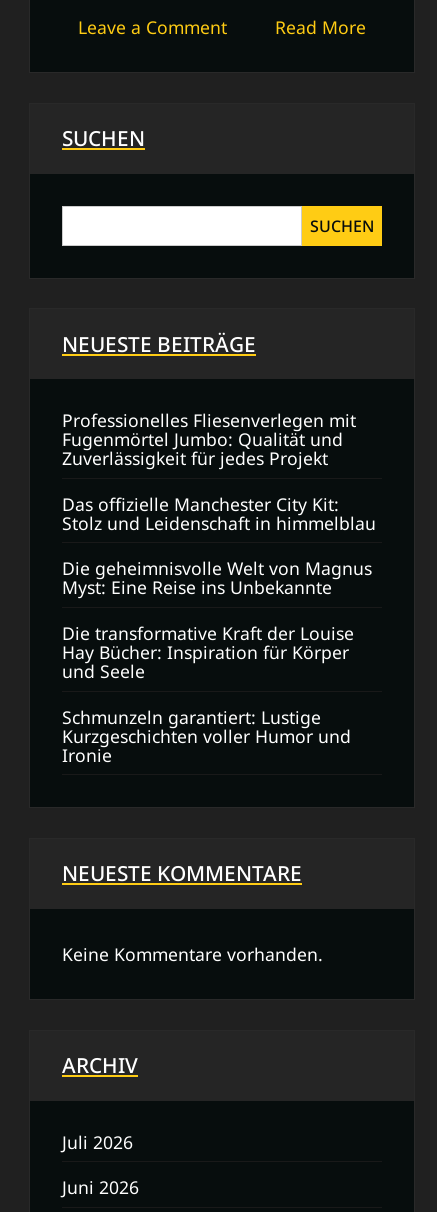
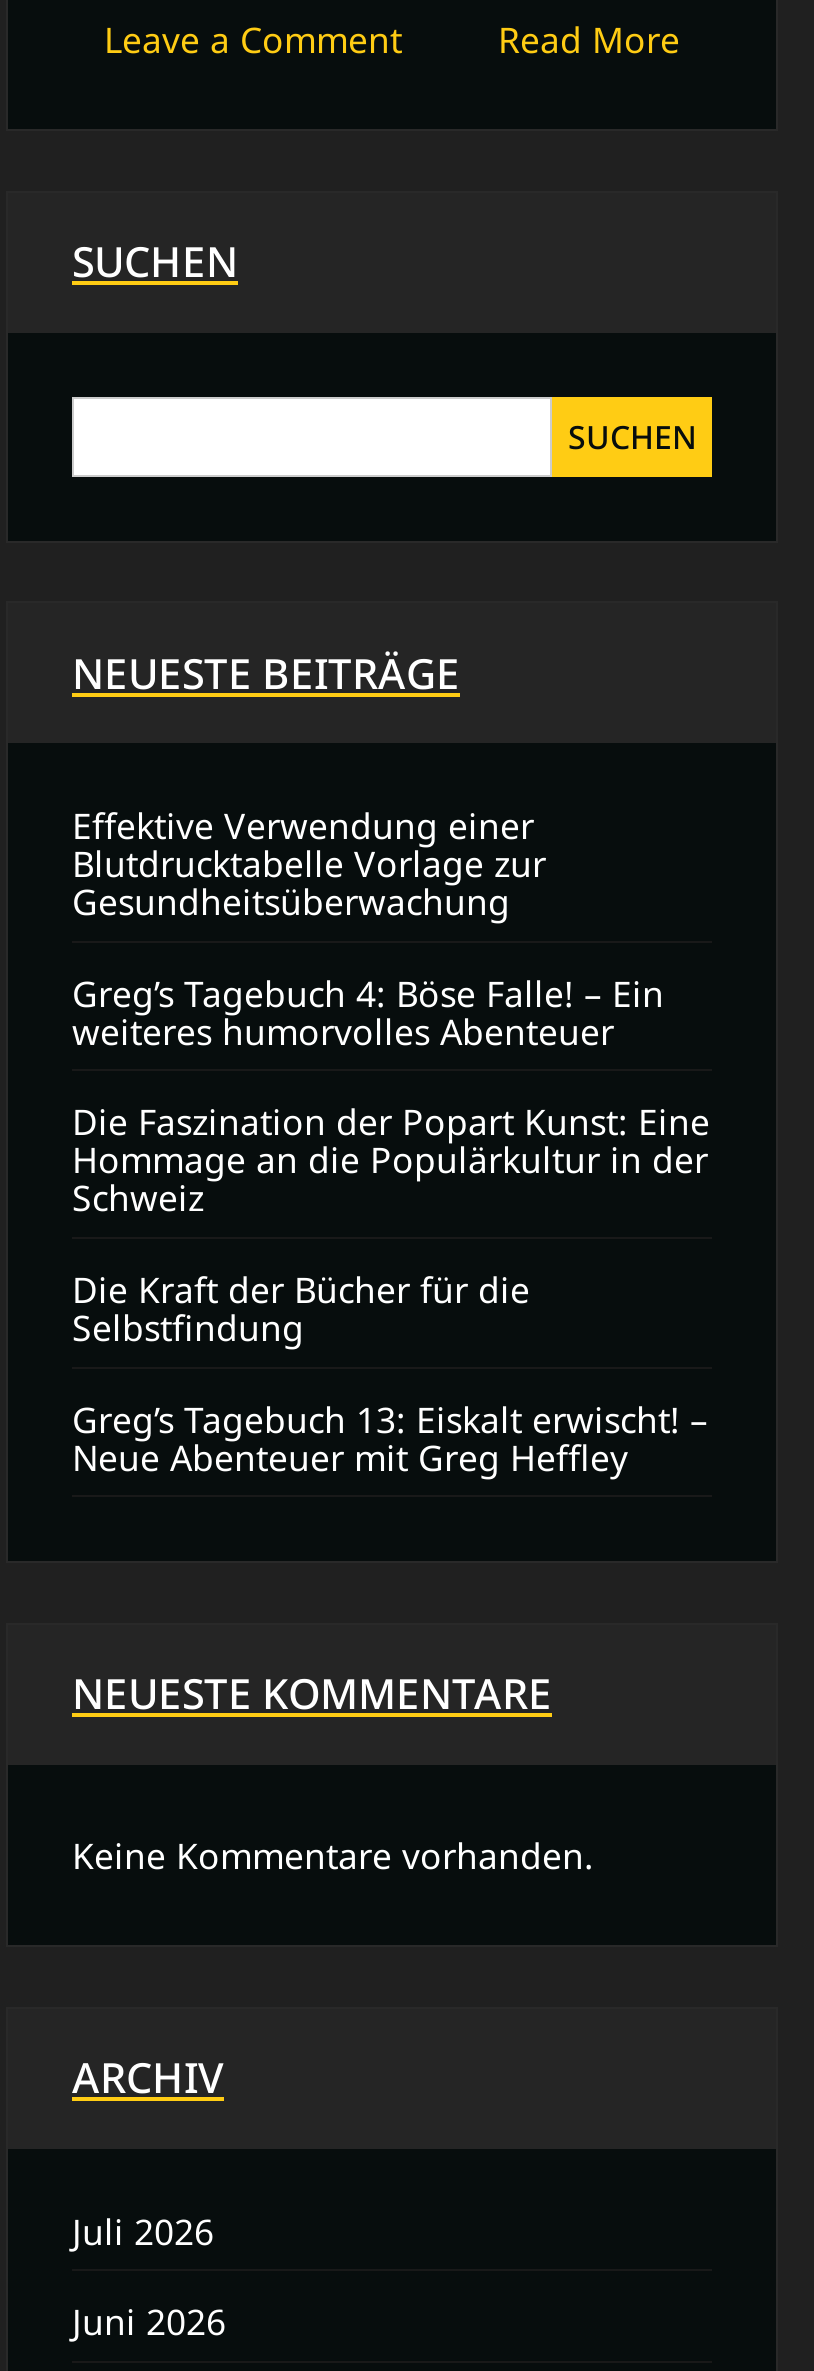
- Professionelles Fliesenverlegen mit
- Fugenmörtel Jumbo: Qualität und
- Zuverlässigkeit für jedes Projekt
+ Effektive Verwendung einer
+ Blutdrucktabelle Vorlage zur
+ Gesundheitsüberwachung

- Das offizielle Manchester City Kit:
- Stolz und Leidenschaft in himmelblau
+ Greg’s Tagebuch 4: Böse Falle! – Ein
+ weiteres humorvolles Abenteuer

- Die geheimnisvolle Welt von Magnus
- Myst: Eine Reise ins Unbekannte
+ Die Faszination der Popart Kunst: Eine
+ Hommage an die Populärkultur in der
+ Schweiz

- Die transformative Kraft der Louise
- Hay Bücher: Inspiration für Körper
- und Seele
+ Die Kraft der Bücher für die
+ Selbstfindung

- Schmunzeln garantiert: Lustige
- Kurzgeschichten voller Humor und
- Ironie
+ Greg’s Tagebuch 13: Eiskalt erwischt! –
+ Neue Abenteuer mit Greg Heffley
